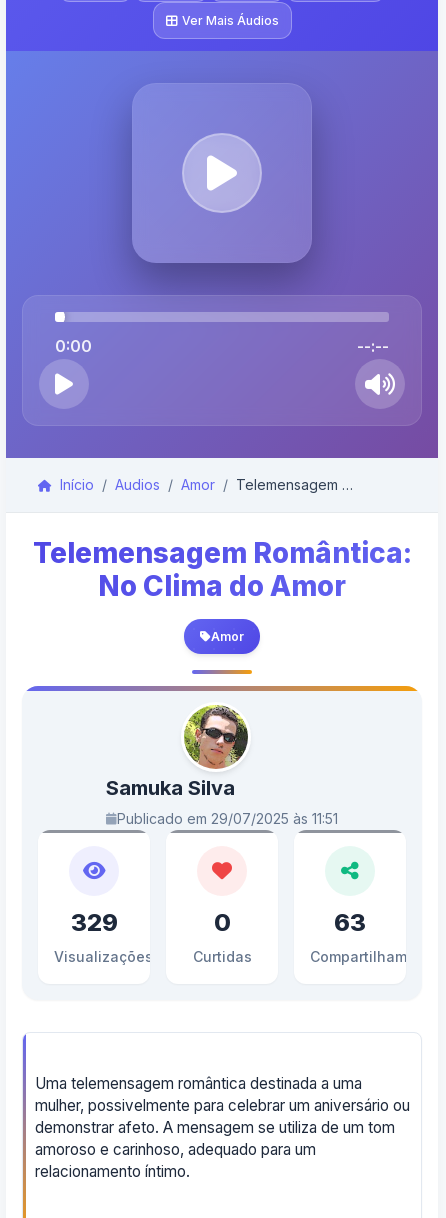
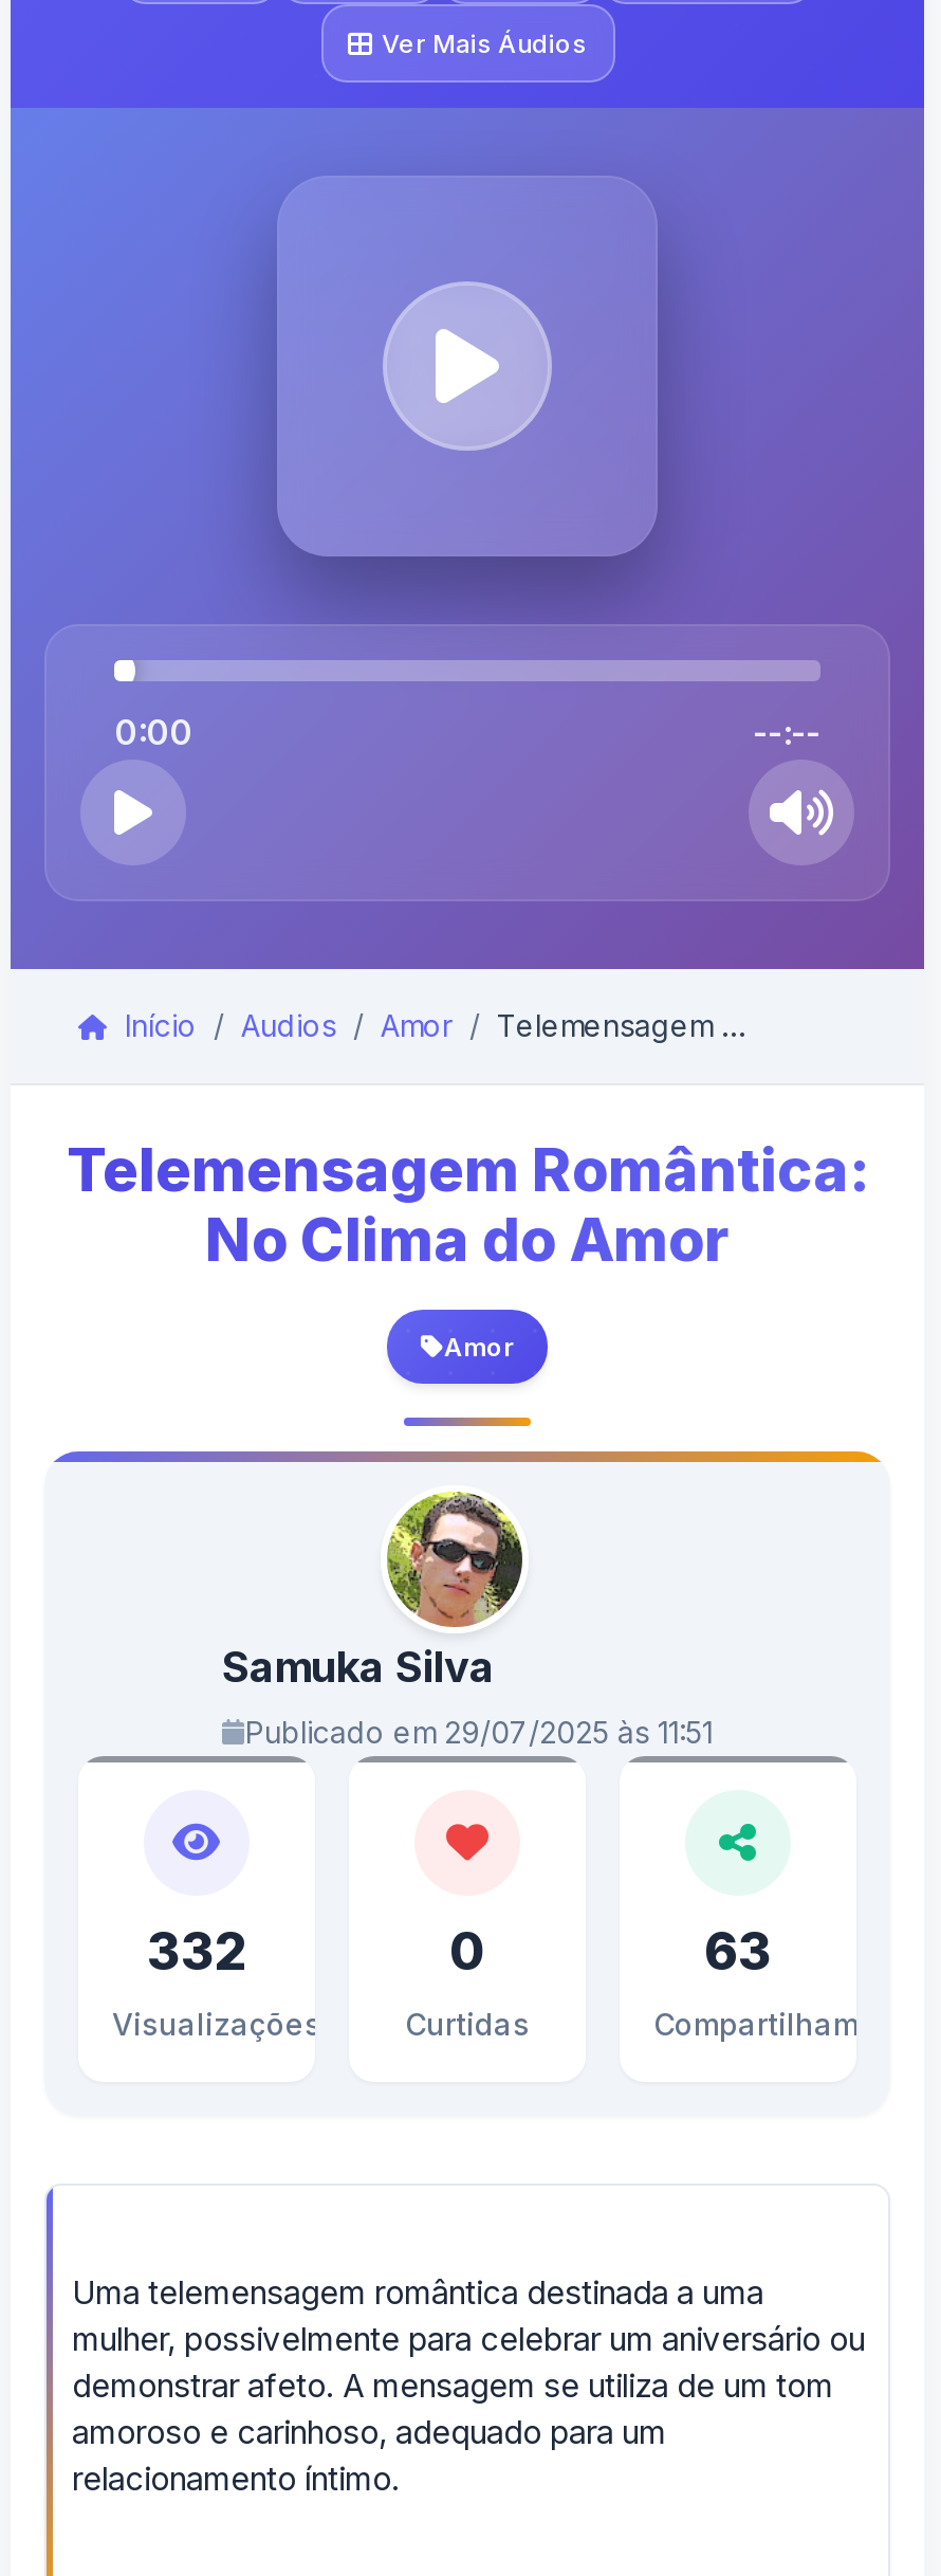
- 329
+ 332
